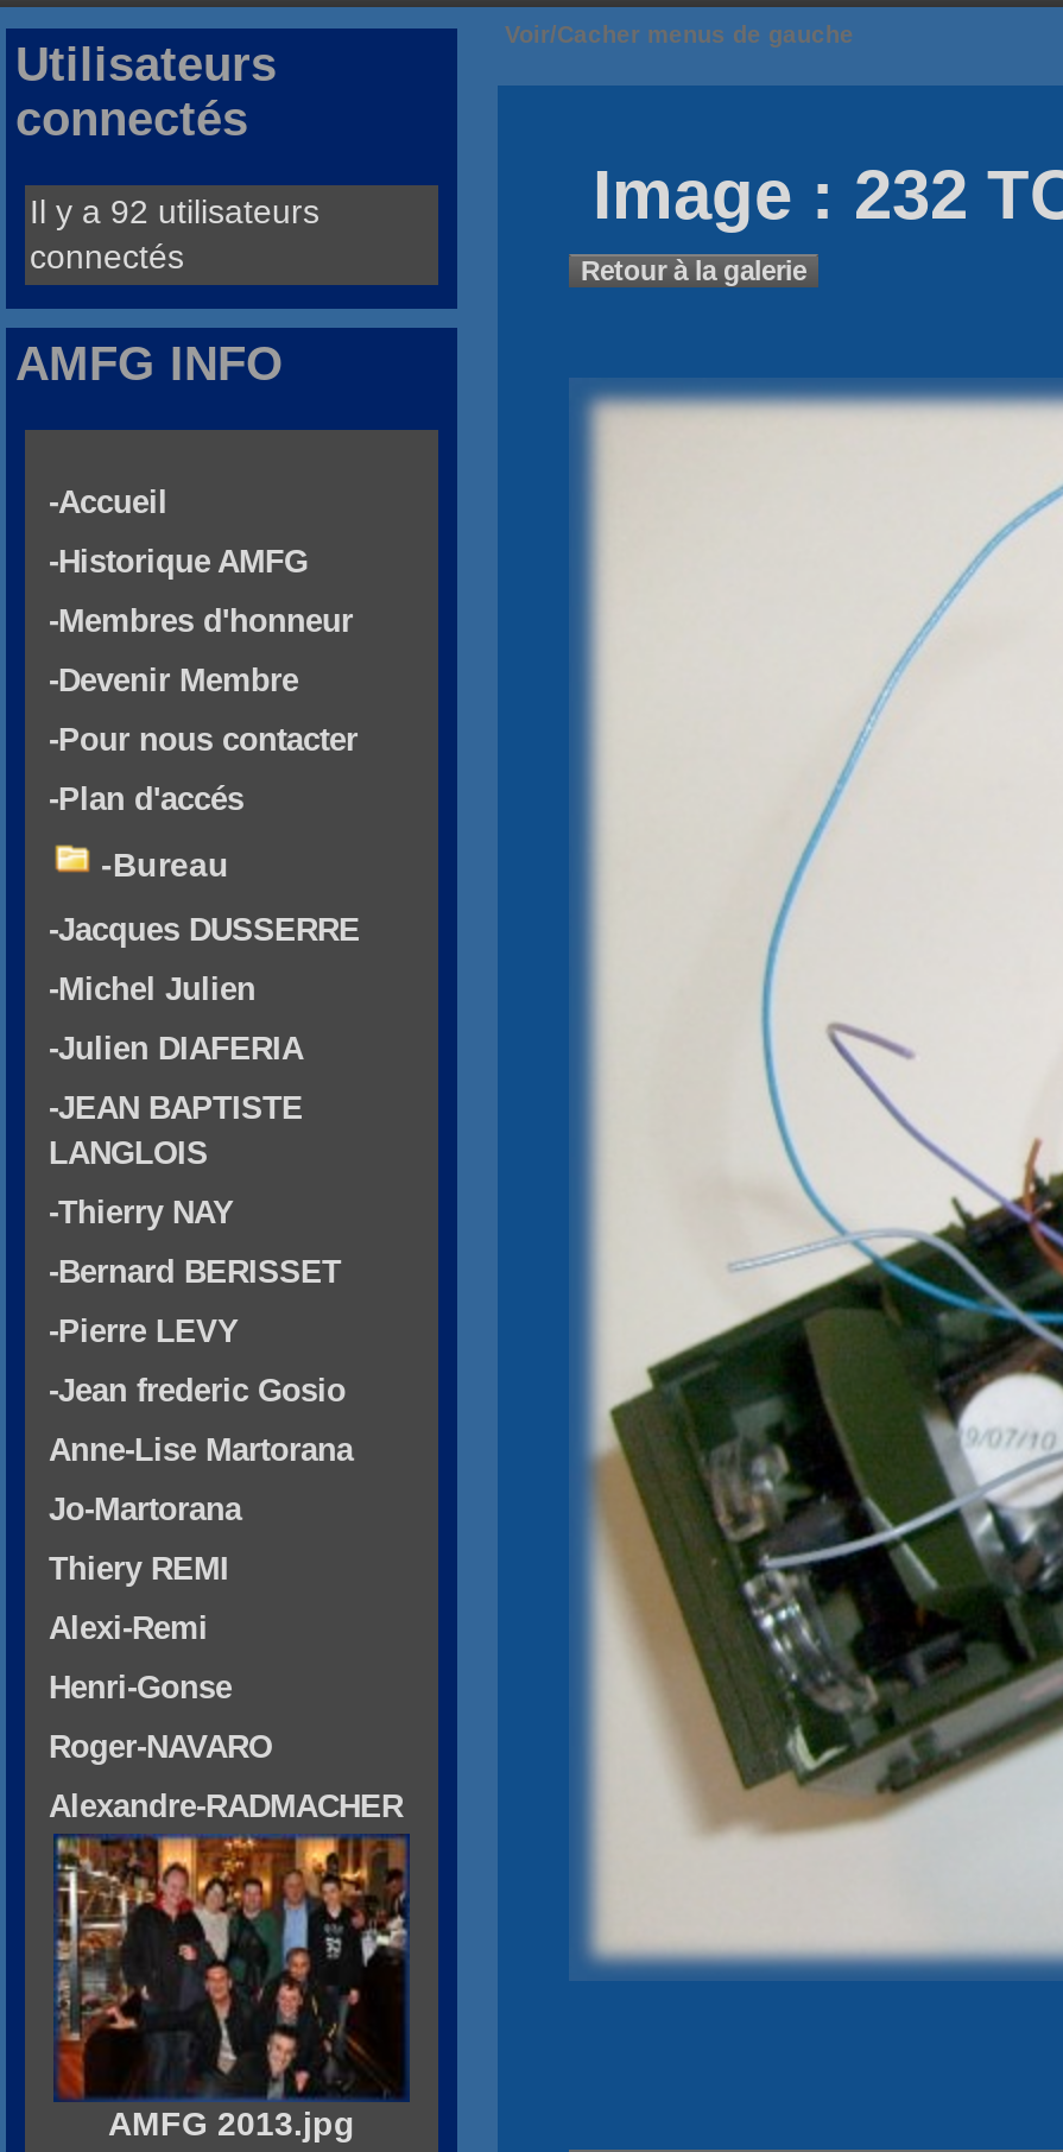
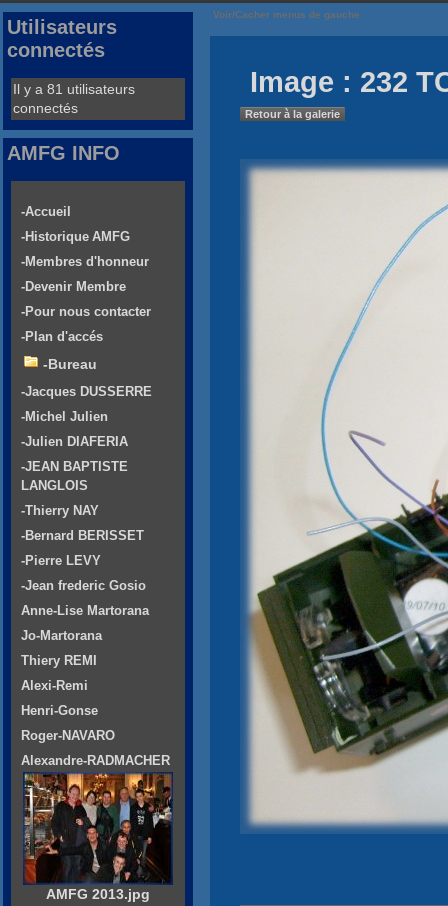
- Il y a 92 utilisateurs
+ Il y a 81 utilisateurs
